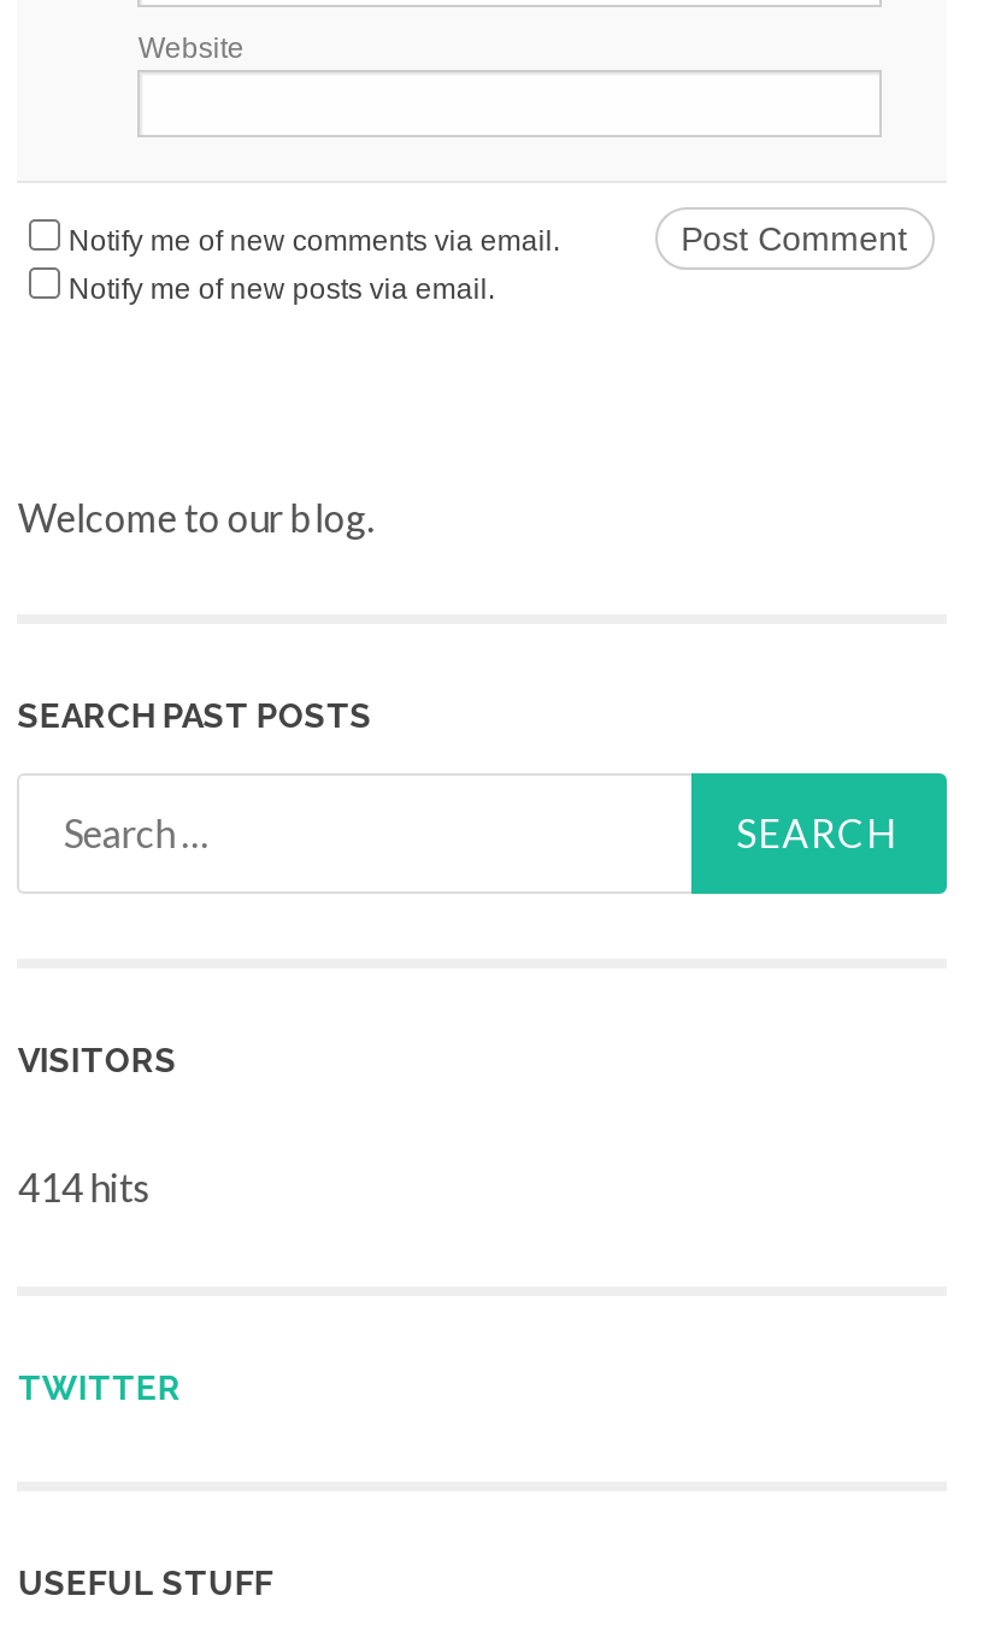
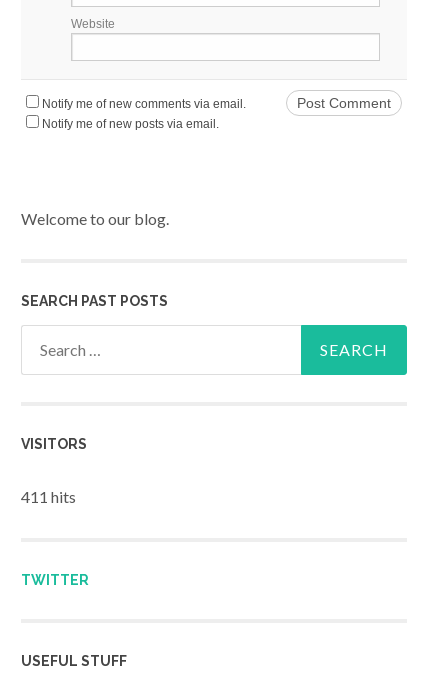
- 414 hits
+ 411 hits
